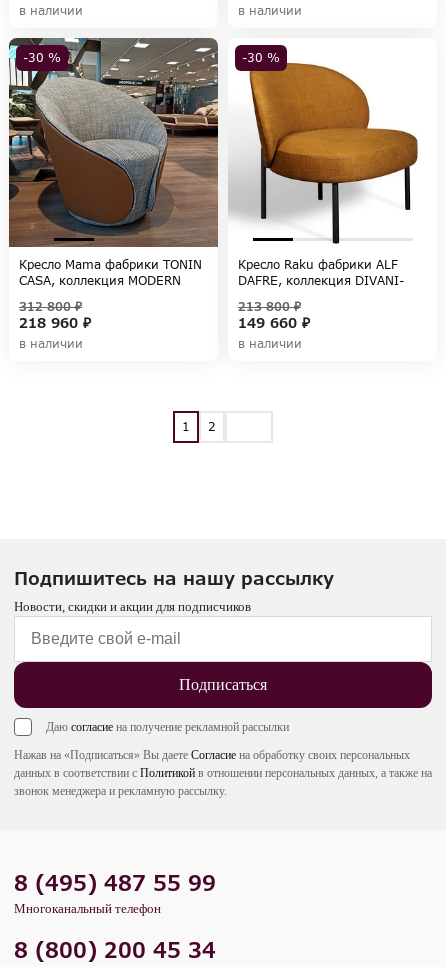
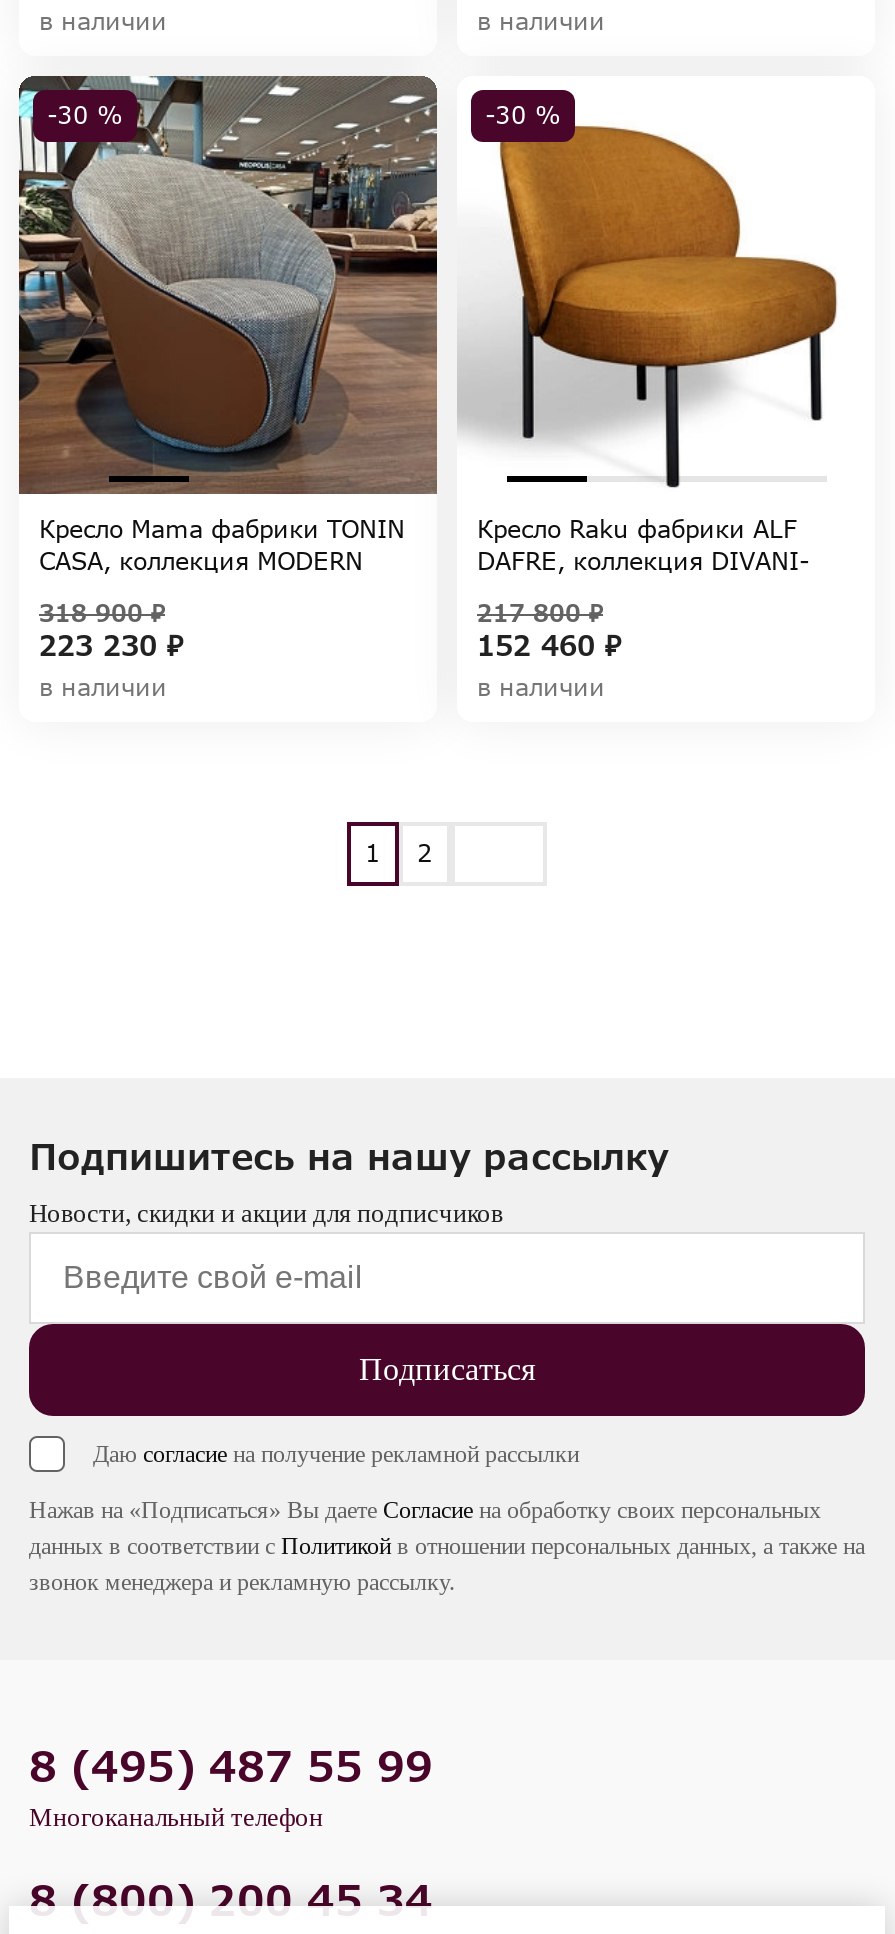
- 312 800 ₽
+ 318 900 ₽

- 213 800 ₽
+ 217 800 ₽

- 218 960 ₽
+ 223 230 ₽

- 149 660 ₽
+ 152 460 ₽
